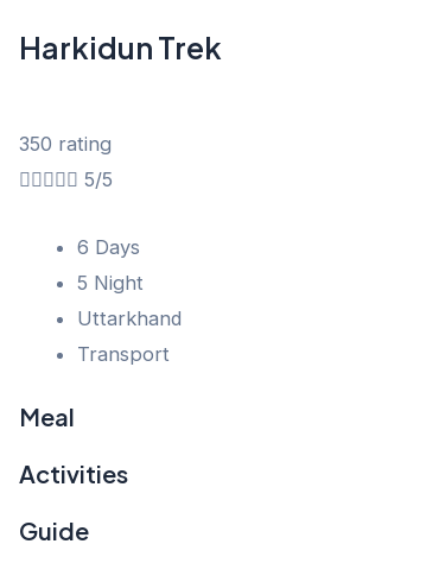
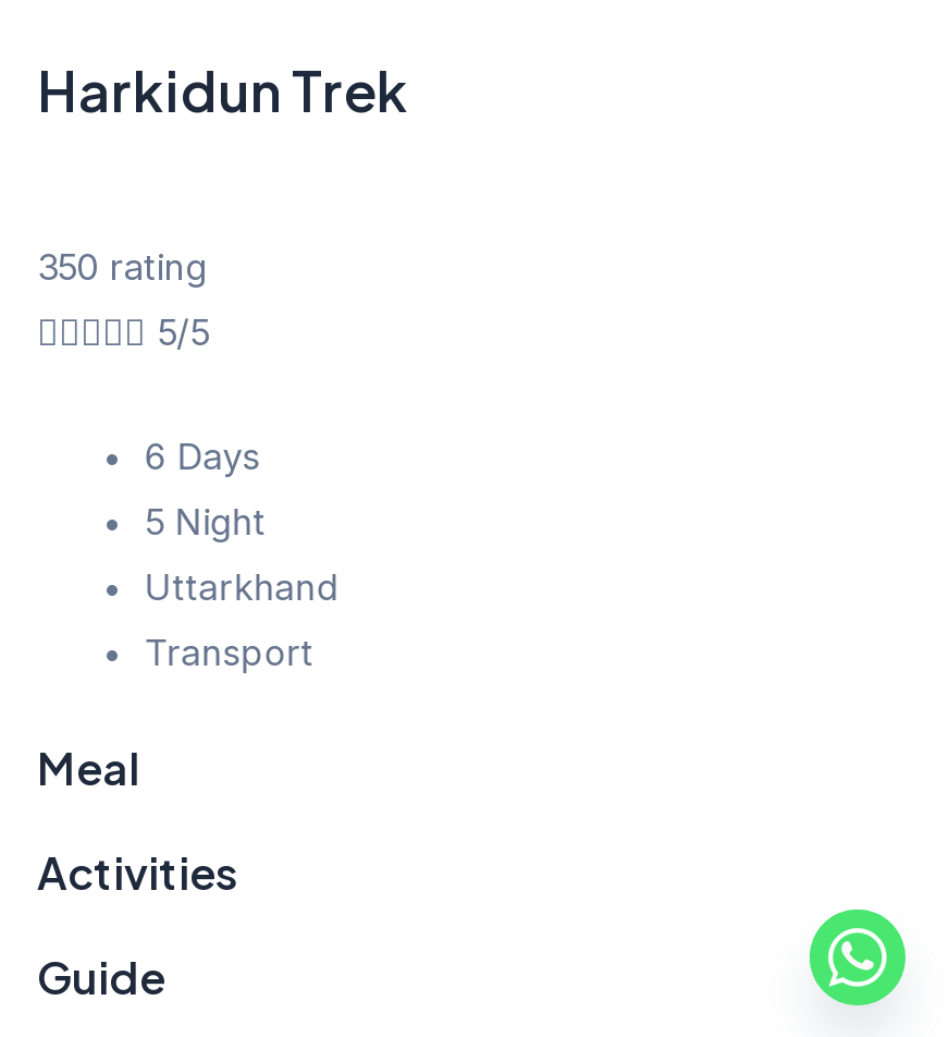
+ [image]
